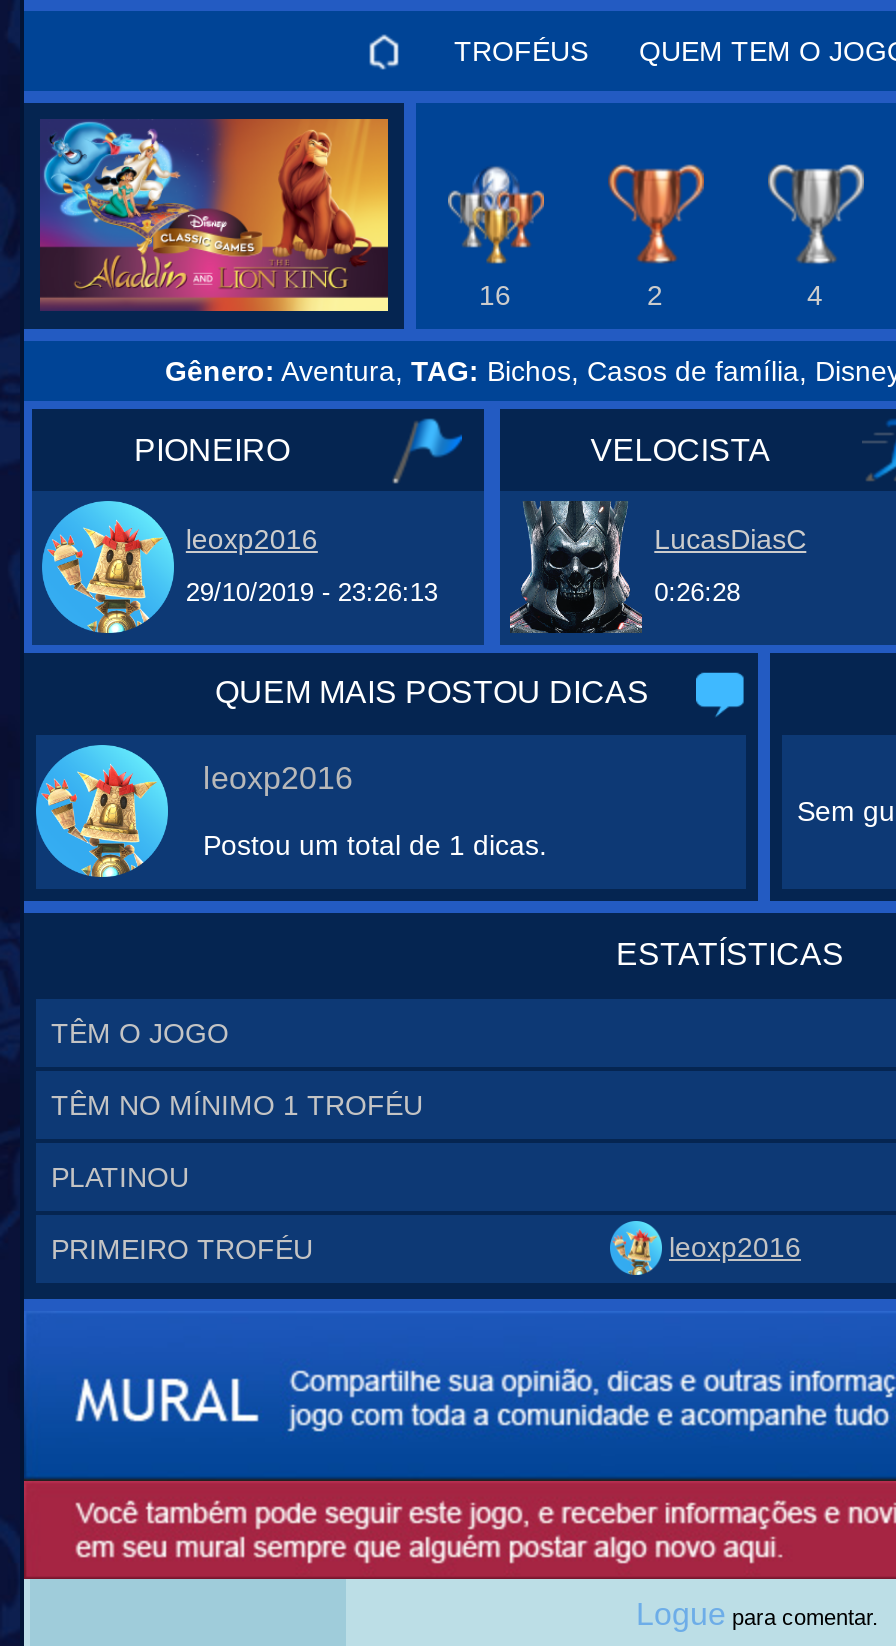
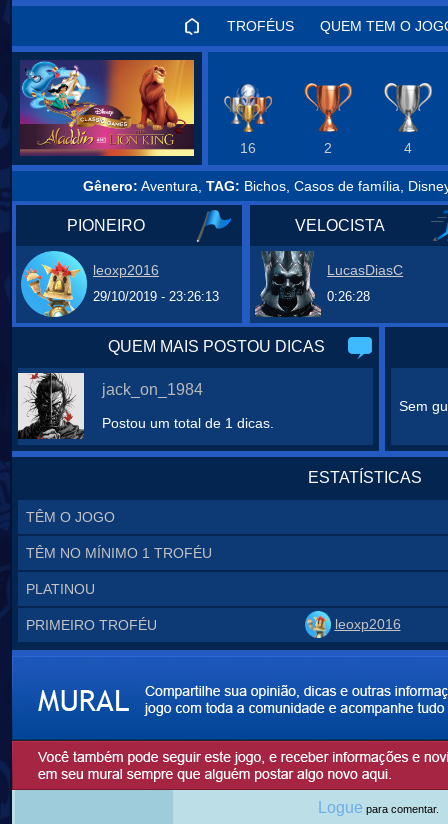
- [image]
- leoxp2016
+ [image]
+ jack_on_1984
